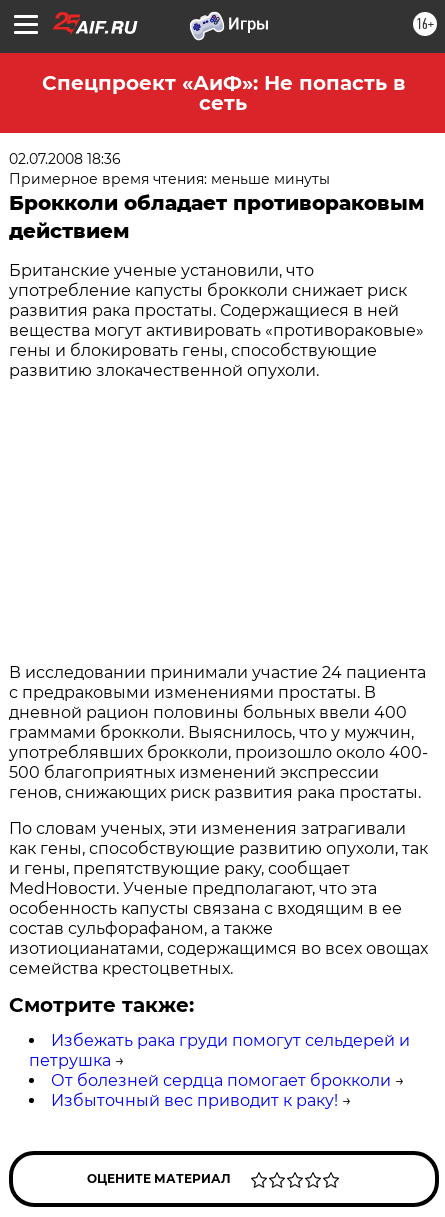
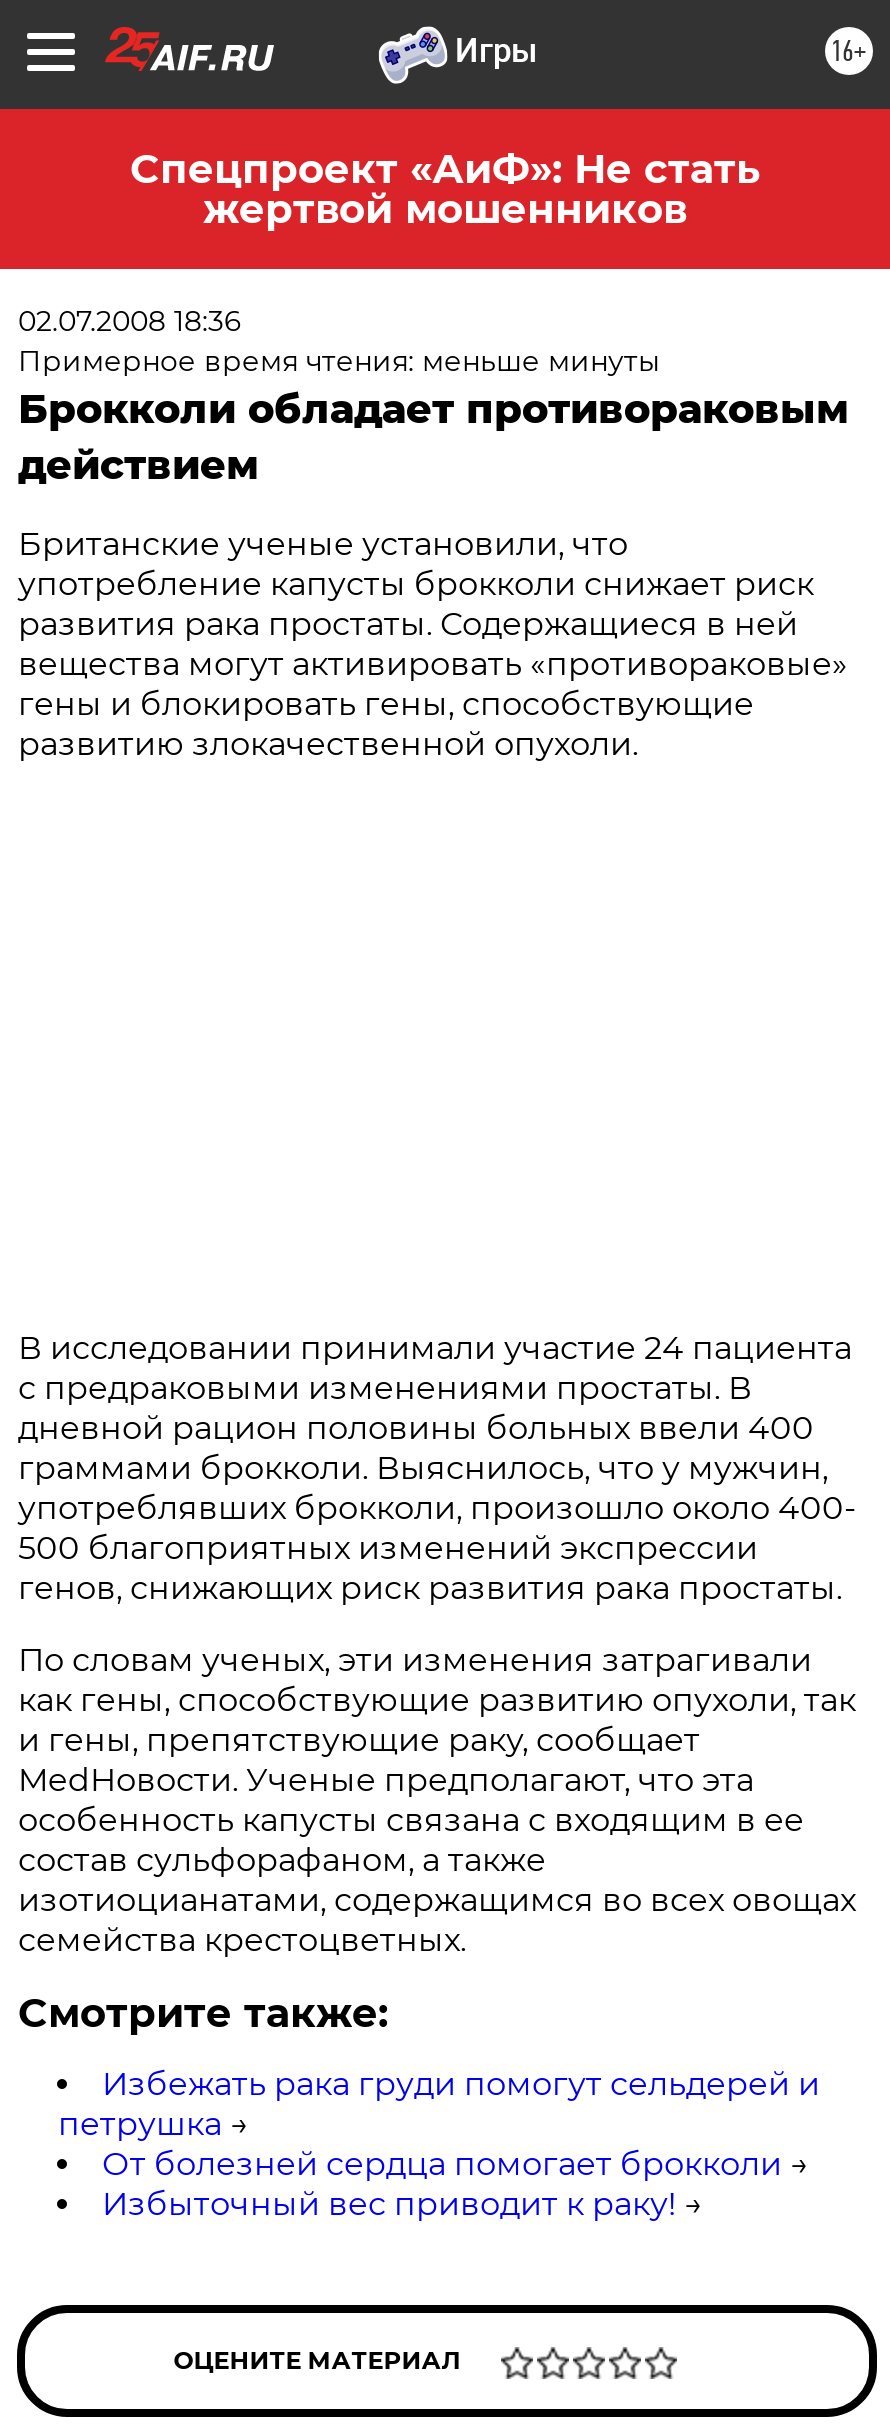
- Спецпроект «АиФ»: Не попасть в
- сеть
+ Спецпроект «АиФ»: Не стать
+ жертвой мошенников
